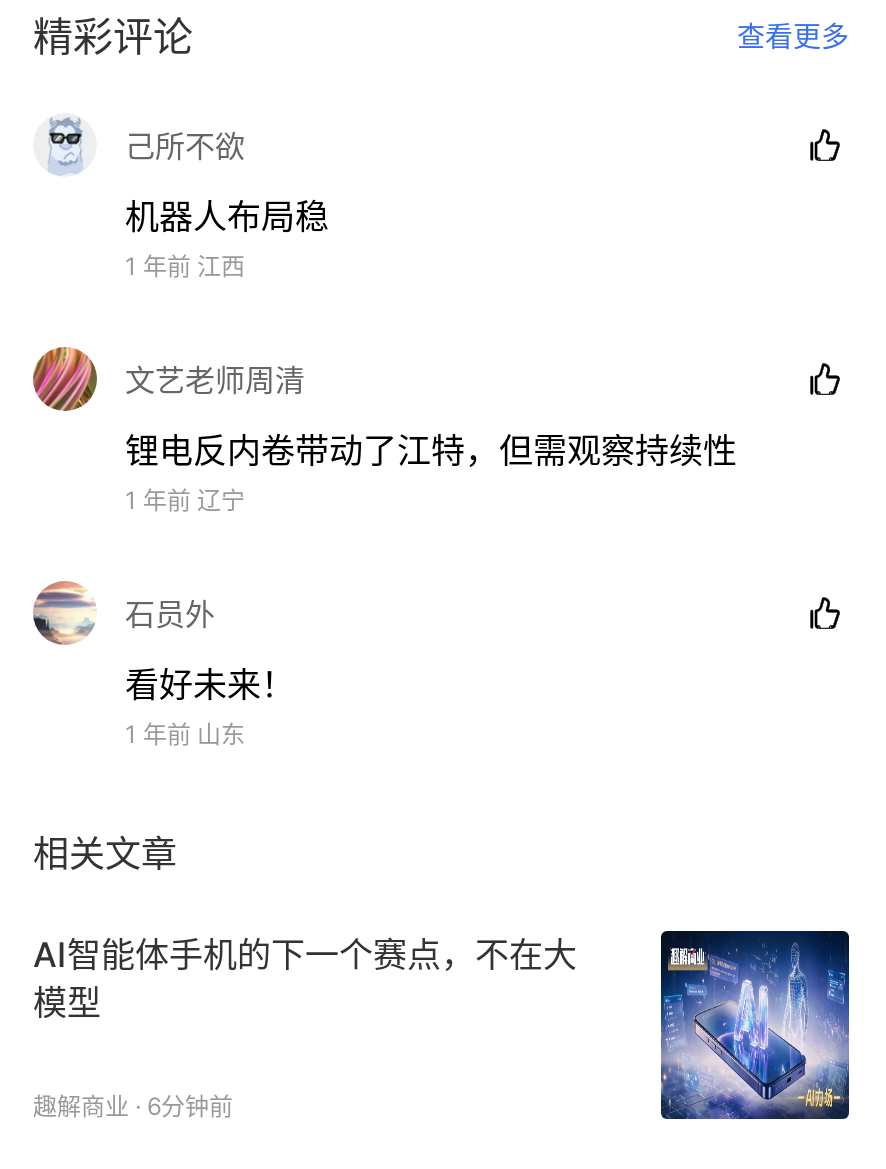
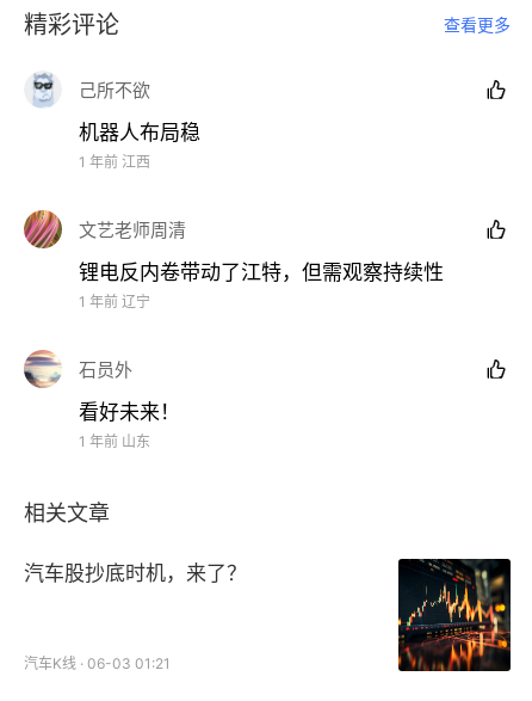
- AI智能体手机的下一个赛点，不在大
- 模型
+ 汽车股抄底时机，来了？

- [image]
+ [image]

- 趣解商业 · 6分钟前
+ 汽车K线 · 06-03 01:21
